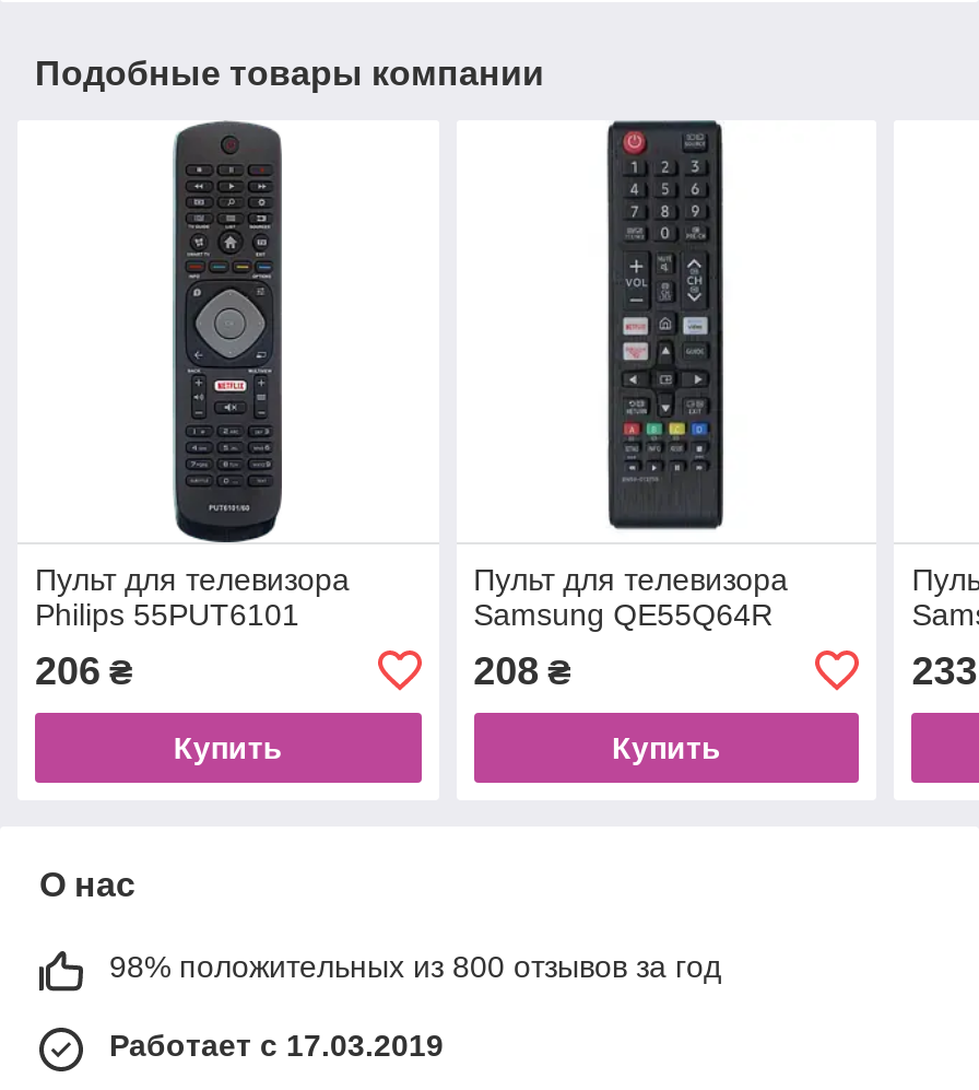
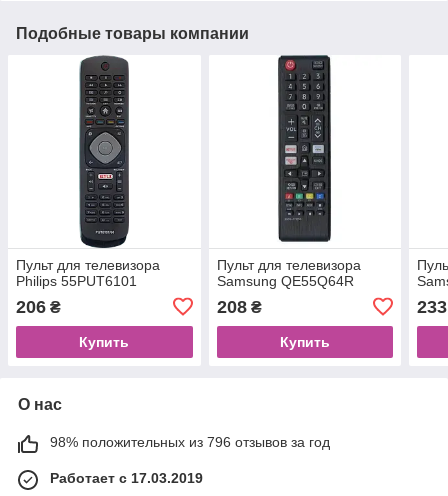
- 98% положительных из 800 отзывов за год
+ 98% положительных из 796 отзывов за год
